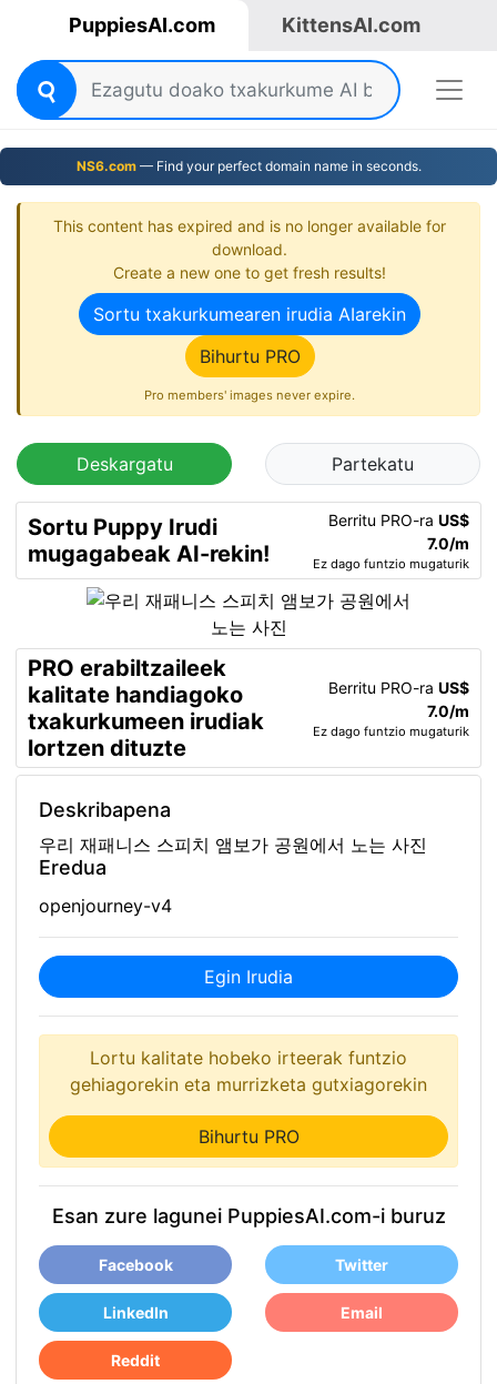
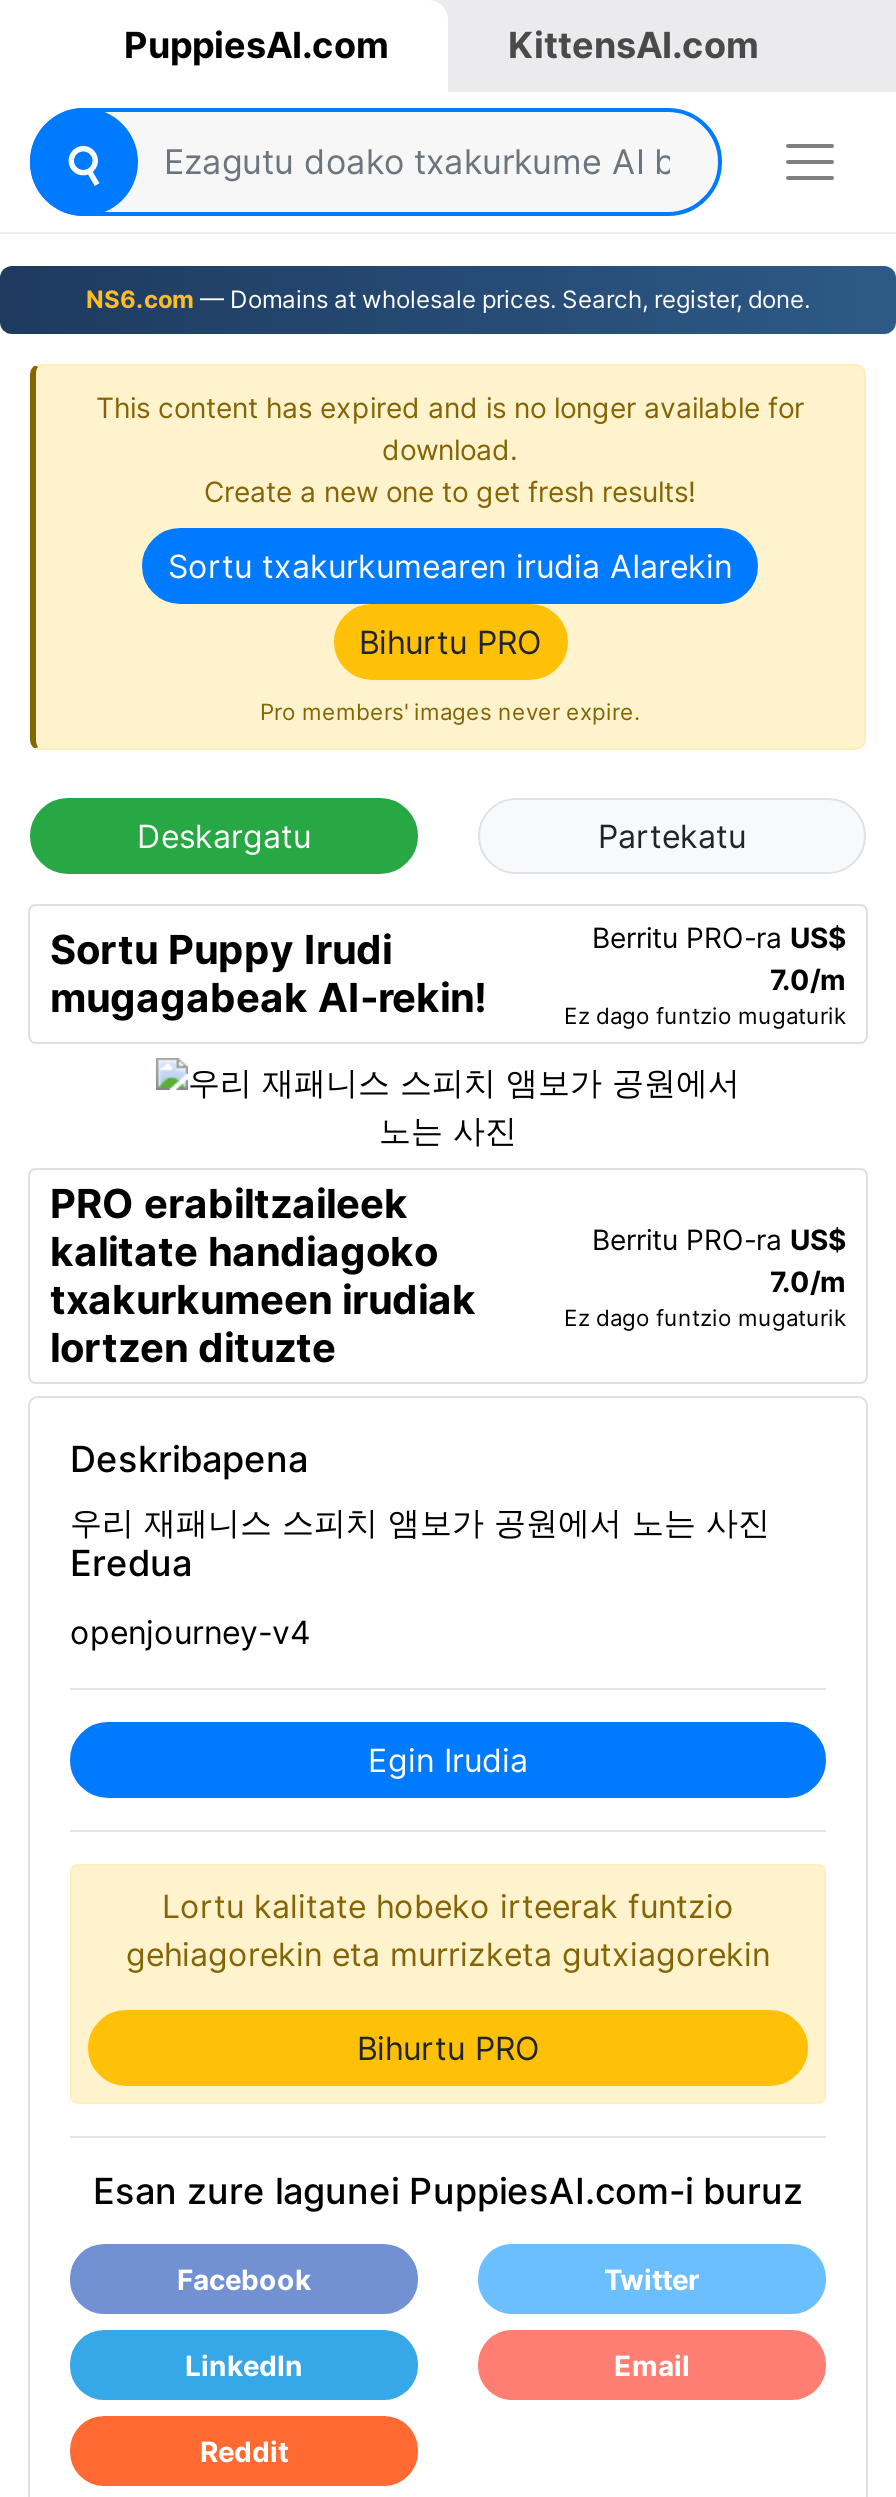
- NS6.com — Find your perfect domain name in seconds.
+ NS6.com — Domains at wholesale prices. Search, register, done.
